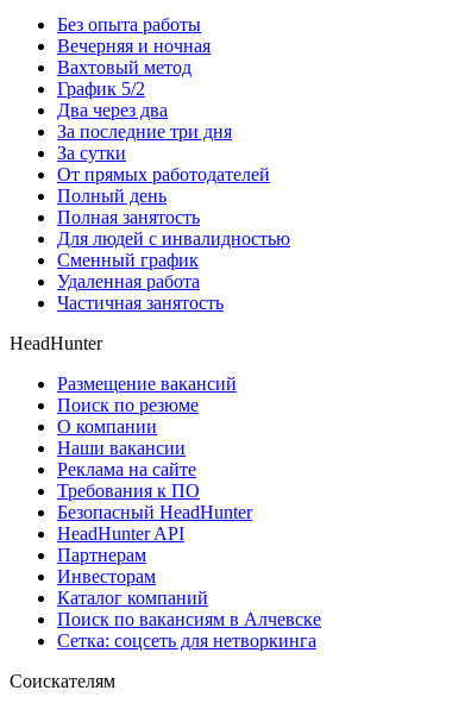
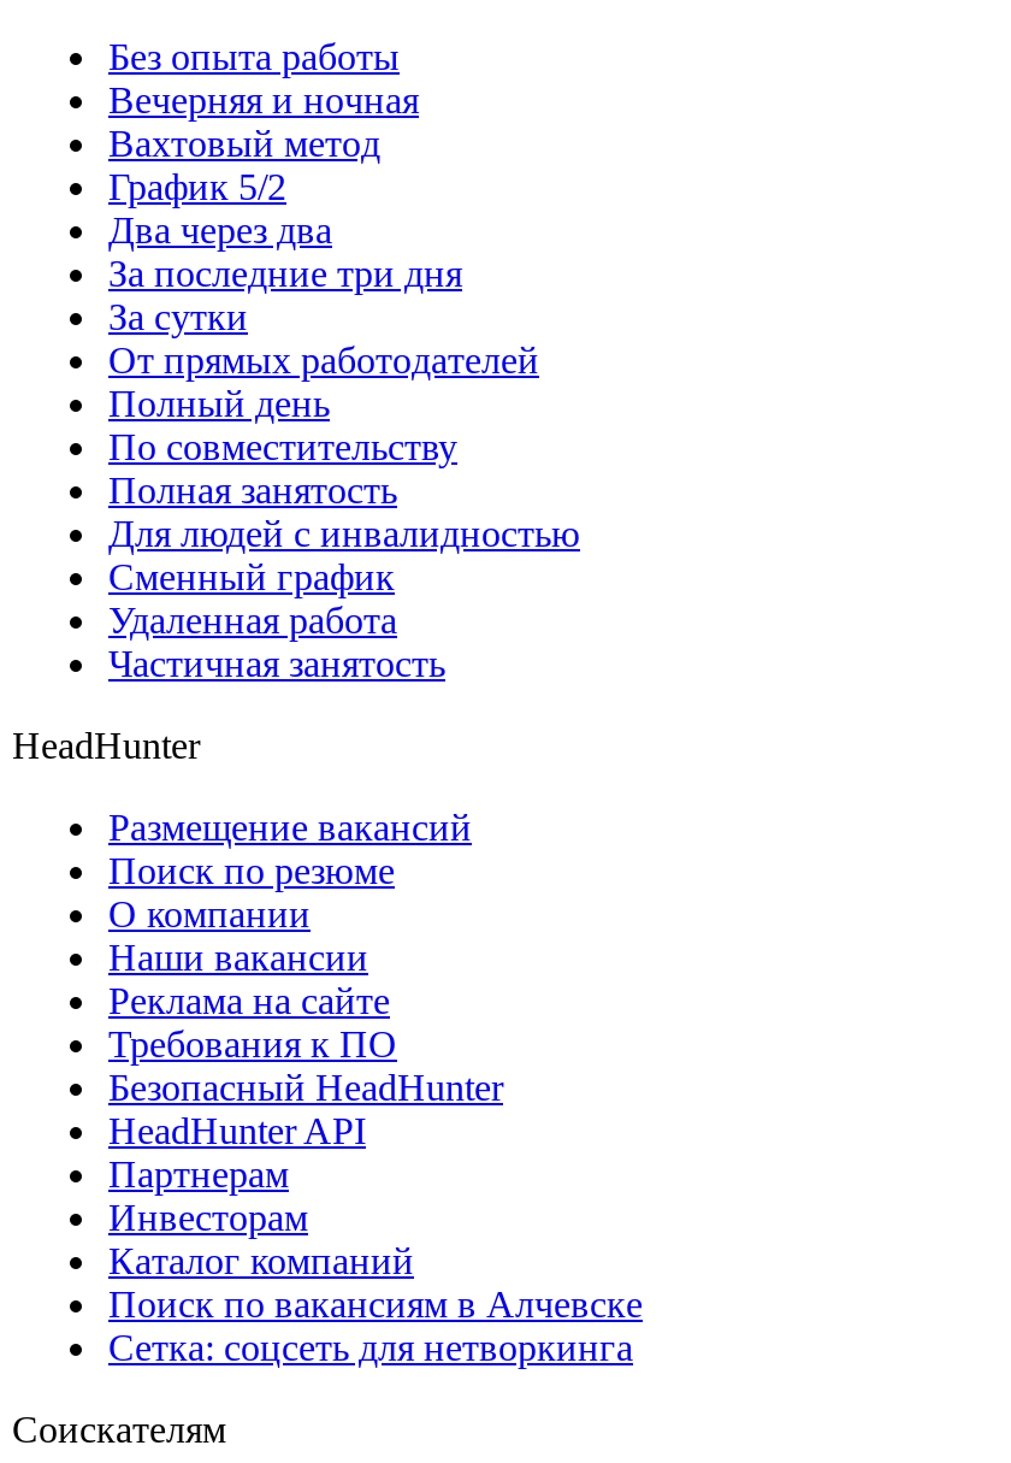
+ По совместительству
